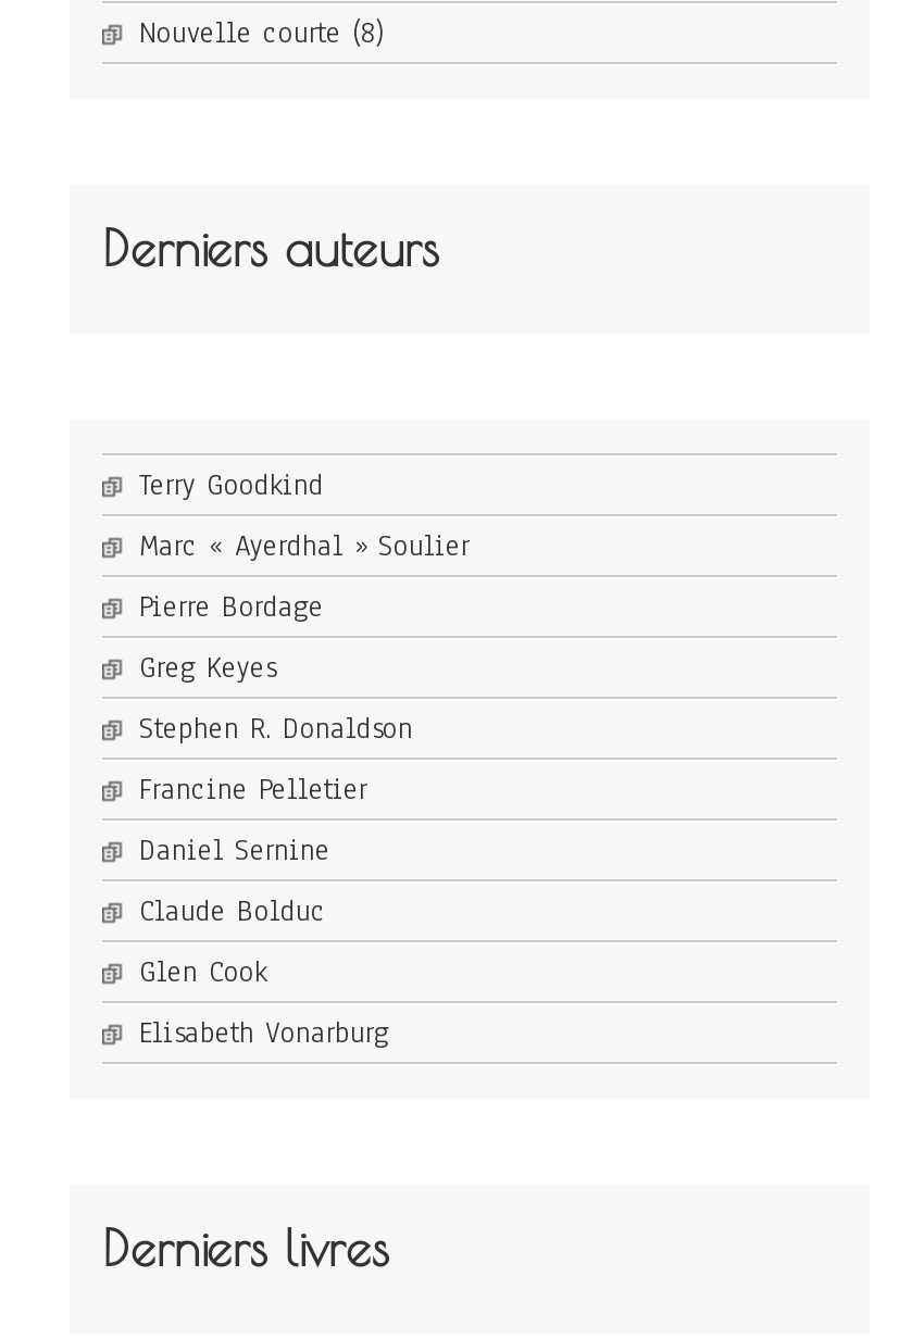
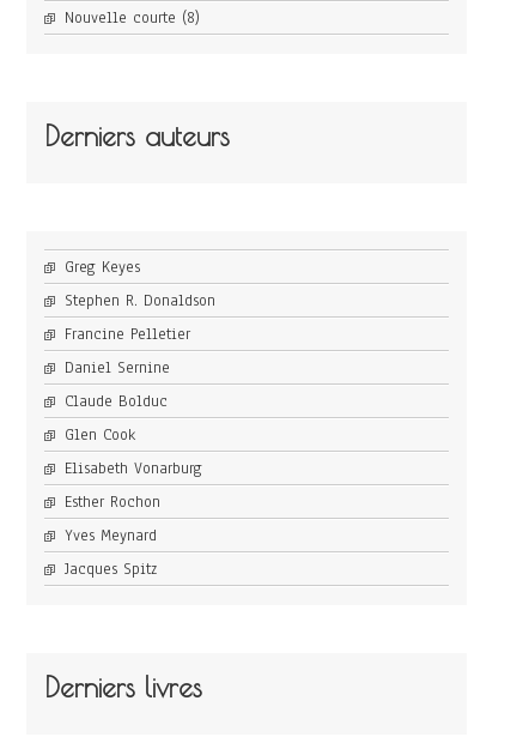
- Terry Goodkind
- Marc « Ayerdhal » Soulier
- Pierre Bordage

moved up: Greg Keyes | Stephen R. Donaldson | Francine Pelletier | Daniel Sernine | Claude Bolduc | Glen Cook | Elisabeth Vonarburg

+ Esther Rochon
+ Yves Meynard
+ Jacques Spitz
